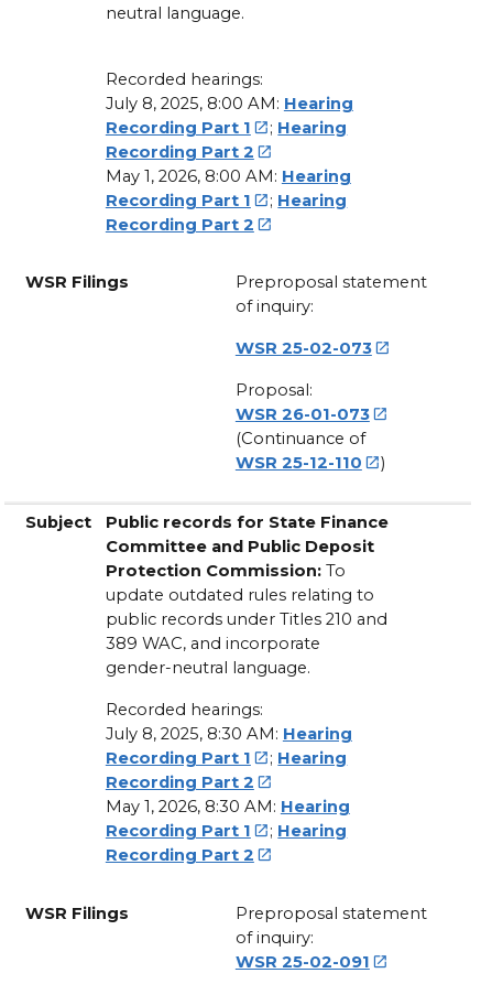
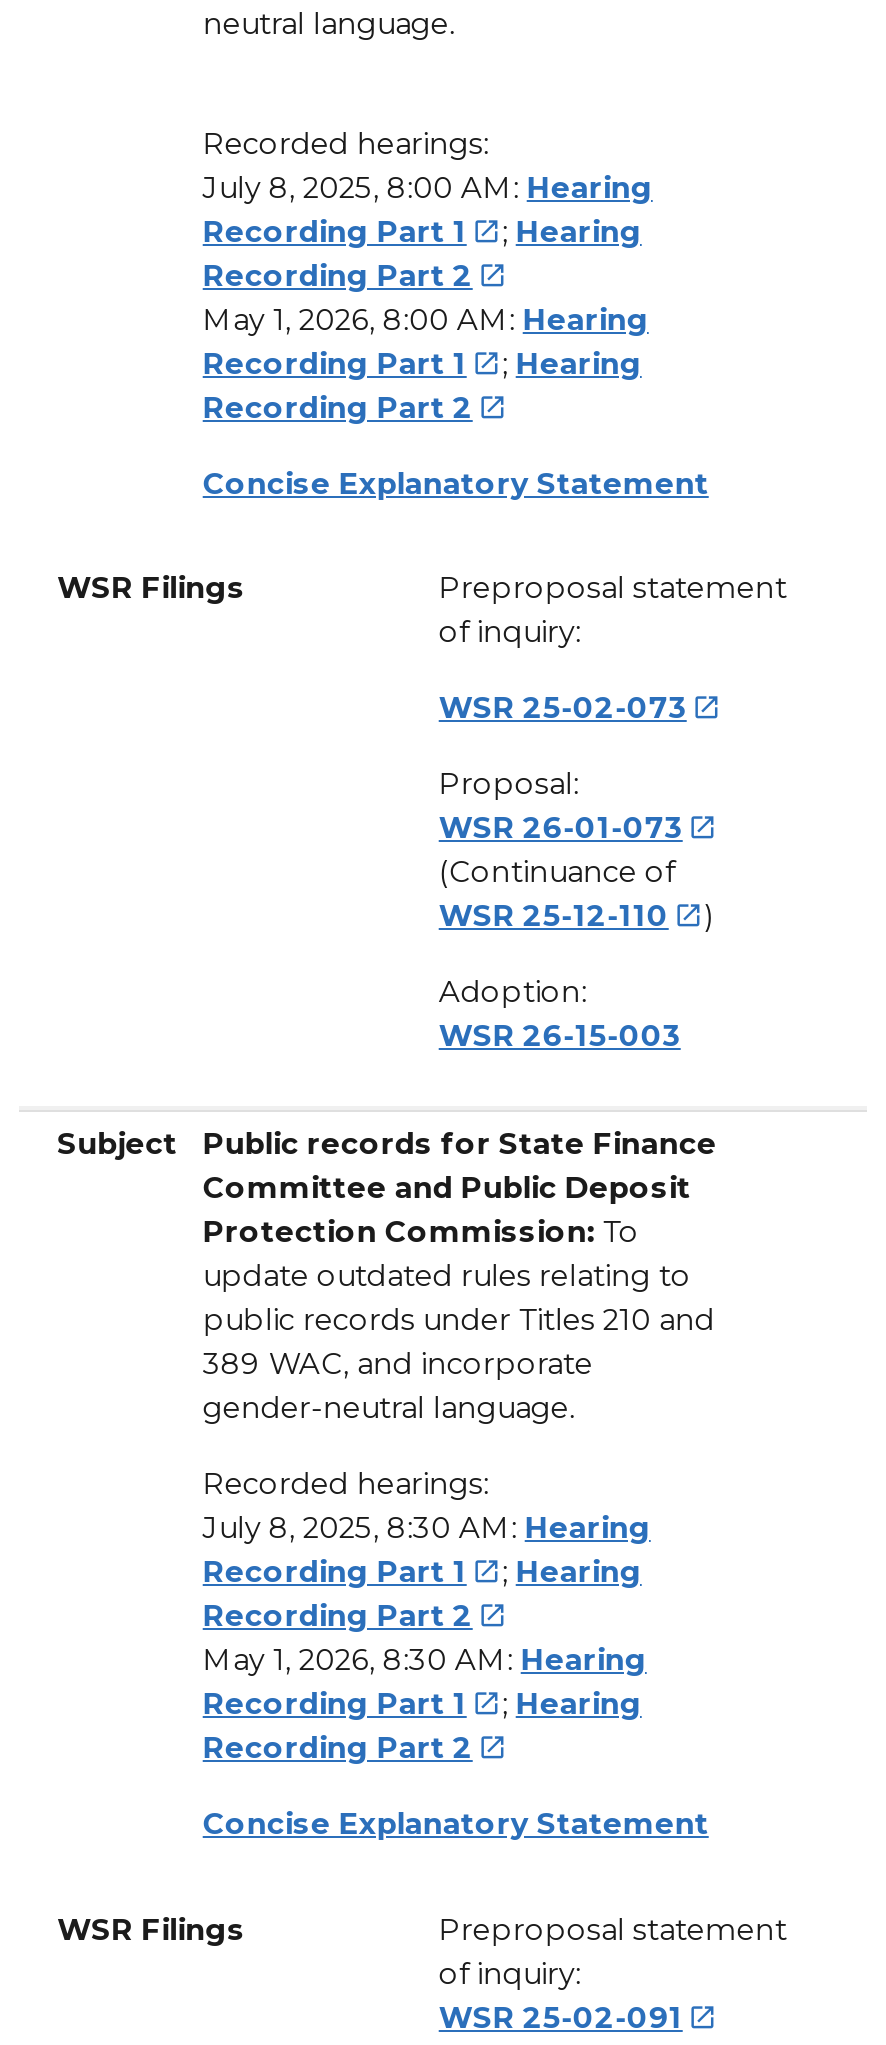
+ Concise Explanatory Statement

+ Adoption:
+ WSR 26-15-003

+ Concise Explanatory Statement
